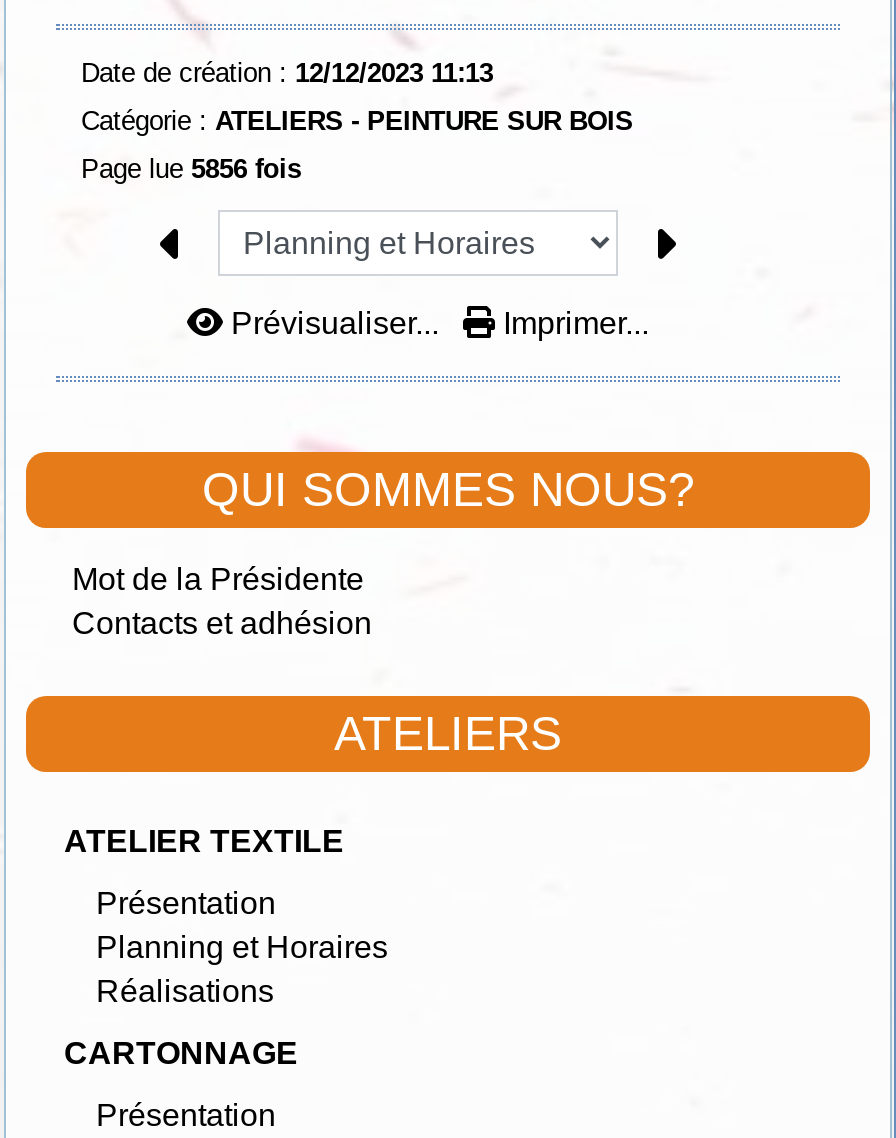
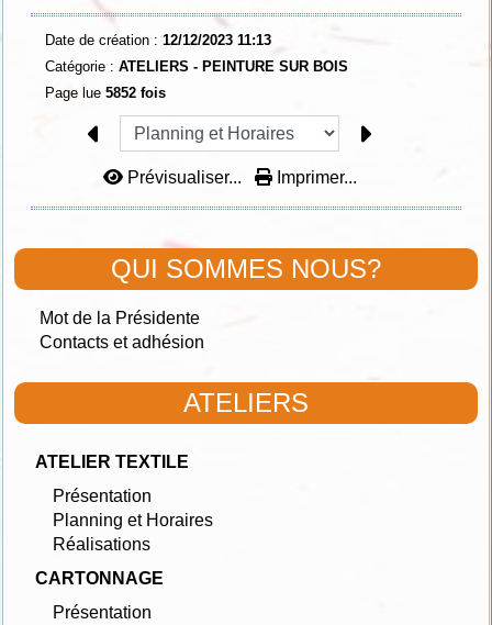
- Page lue 5856 fois
+ Page lue 5852 fois
